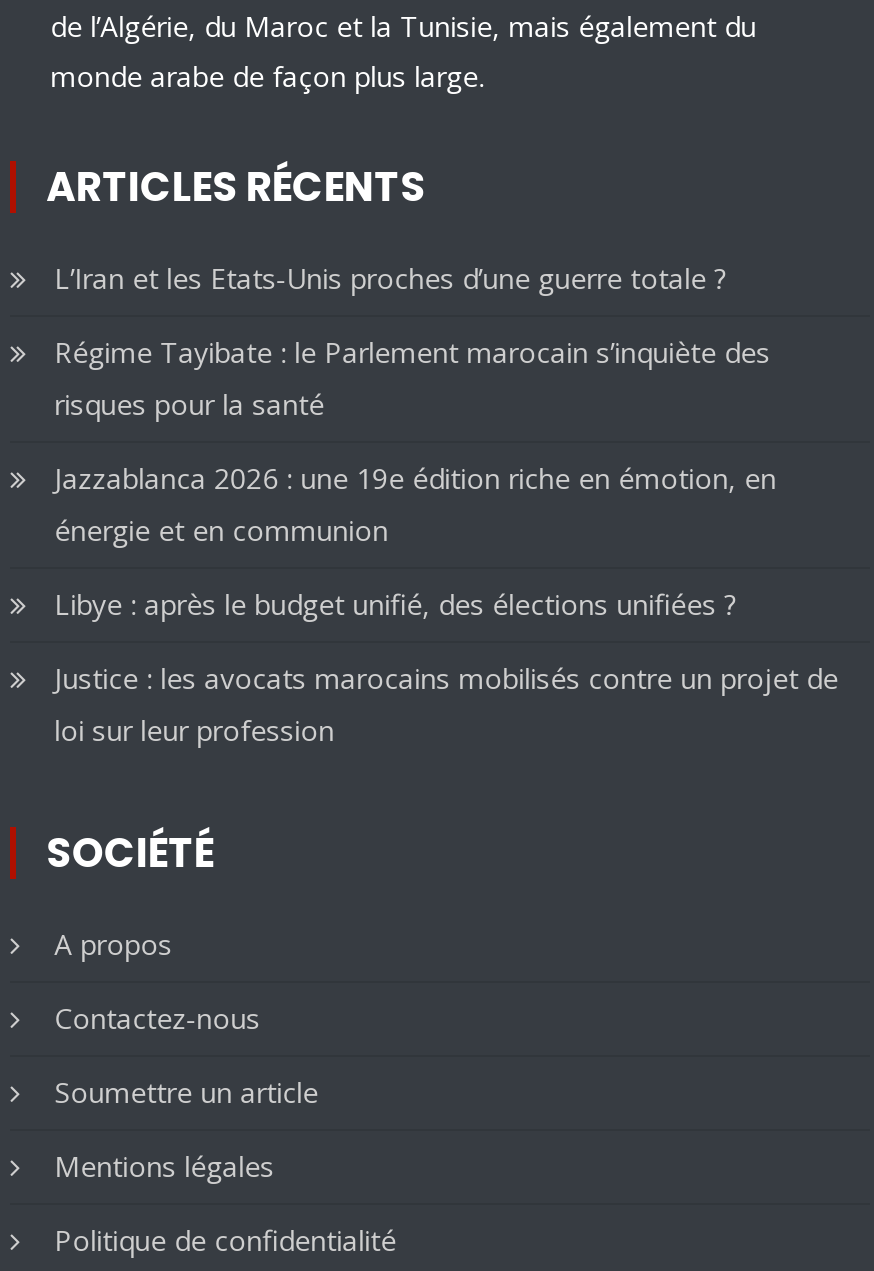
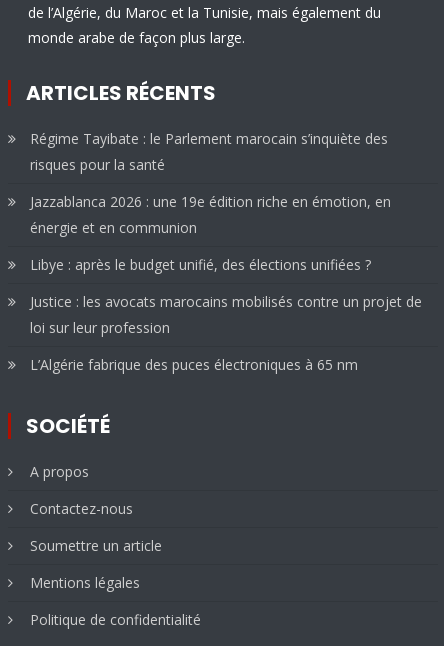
- L’Iran et les Etats-Unis proches d’une guerre totale ?

moved up: Régime Tayibate : le Parlement marocain s’inquiète des | risques pour la santé | Jazzablanca 2026 : une 19e édition riche en émotion, en | énergie et en communion | Libye : après le budget unifié, des élections unifiées ? | Justice : les avocats marocains mobilisés contre un projet de | loi sur leur profession

+ L’Algérie fabrique des puces électroniques à 65 nm
